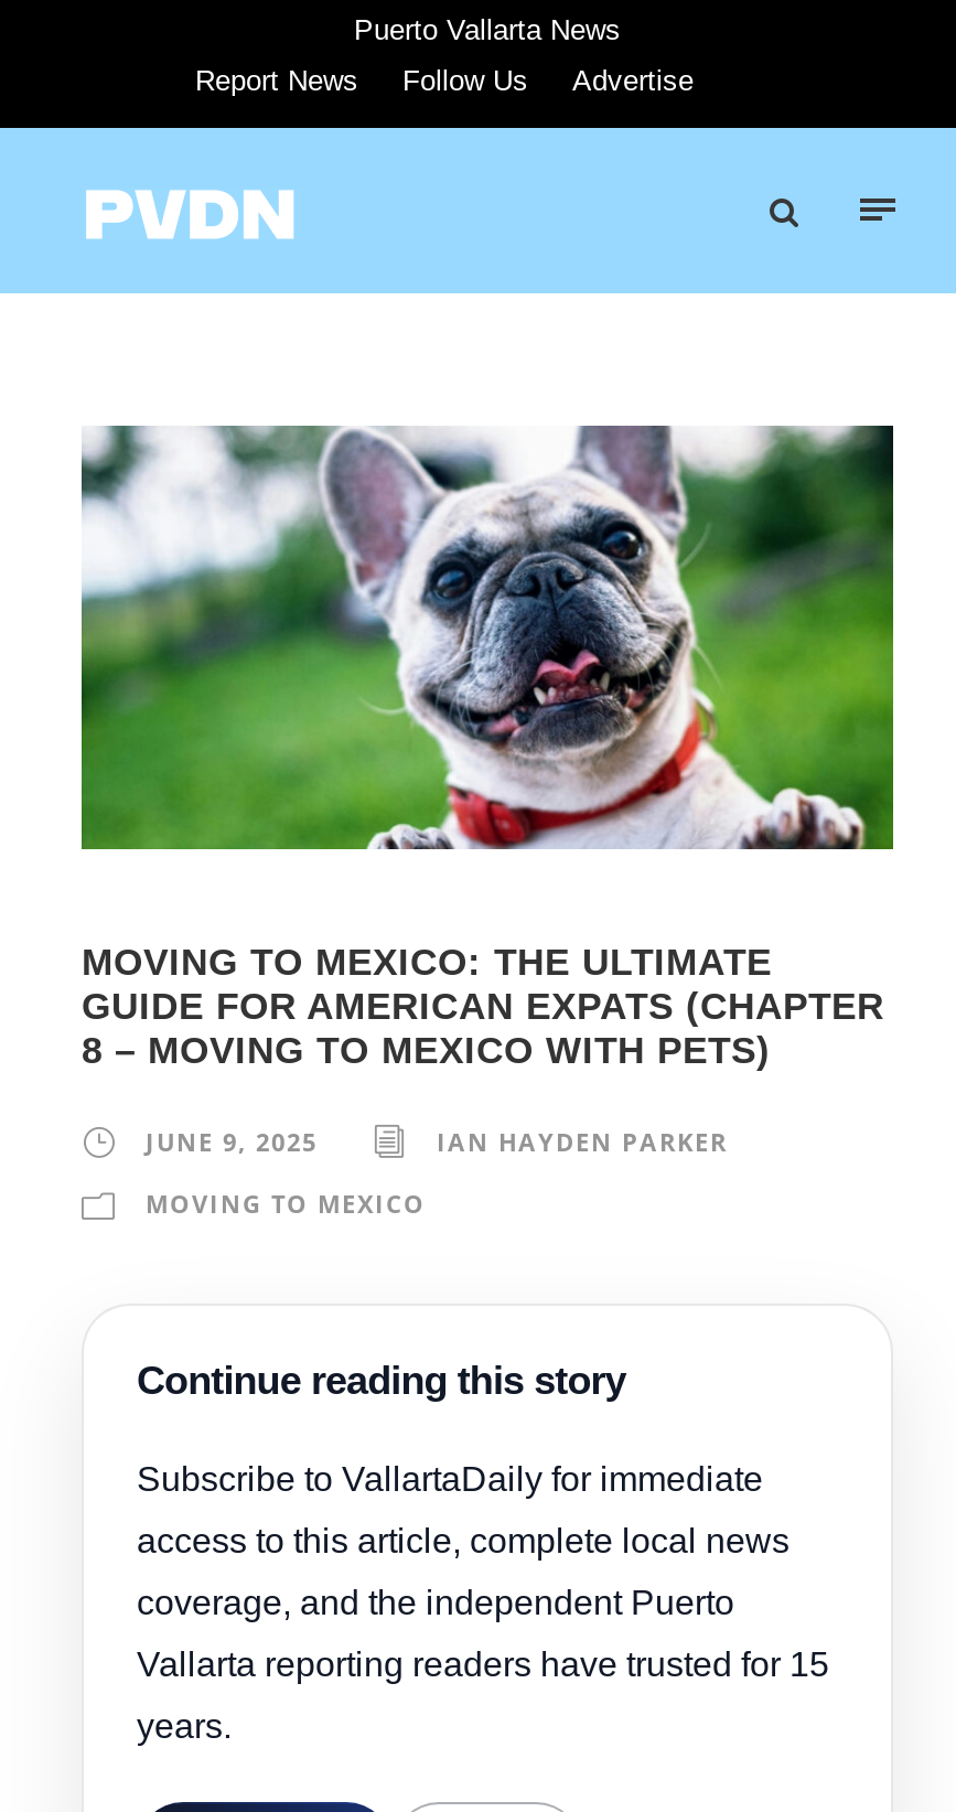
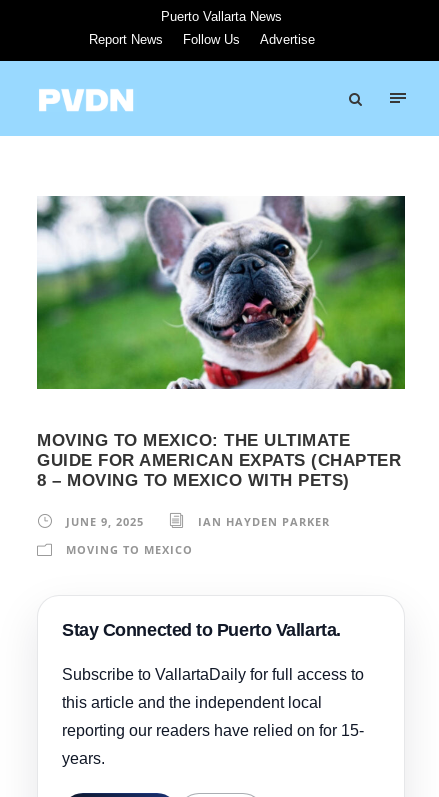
- Continue reading this story
- Subscribe to VallartaDaily for immediate
- access to this article, complete local news
- coverage, and the independent Puerto
- Vallarta reporting readers have trusted for 15
+ Stay Connected to Puerto Vallarta.
+ Subscribe to VallartaDaily for full access to
+ this article and the independent local
+ reporting our readers have relied on for 15-
